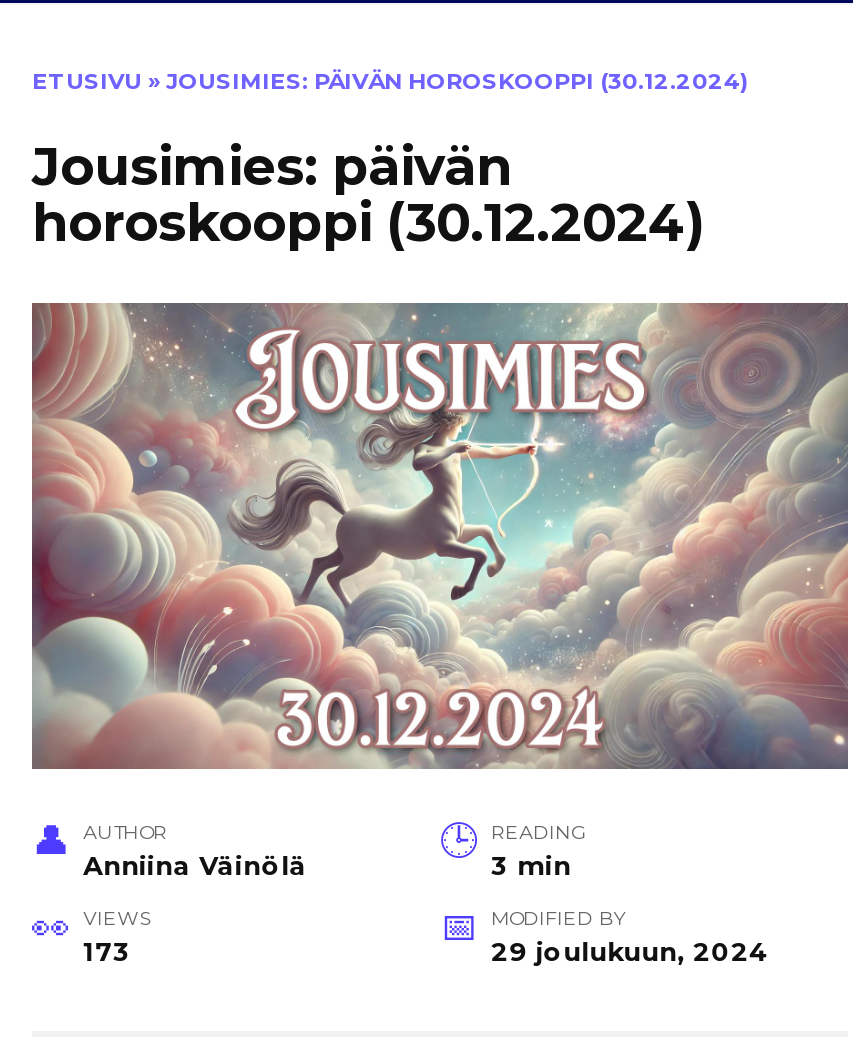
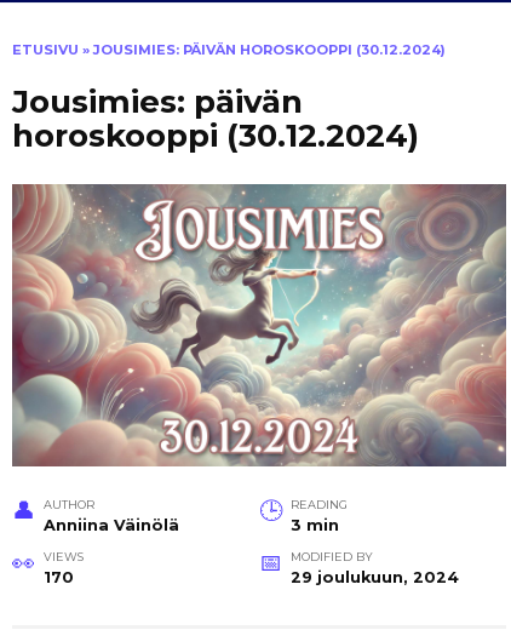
- 173
+ 170
